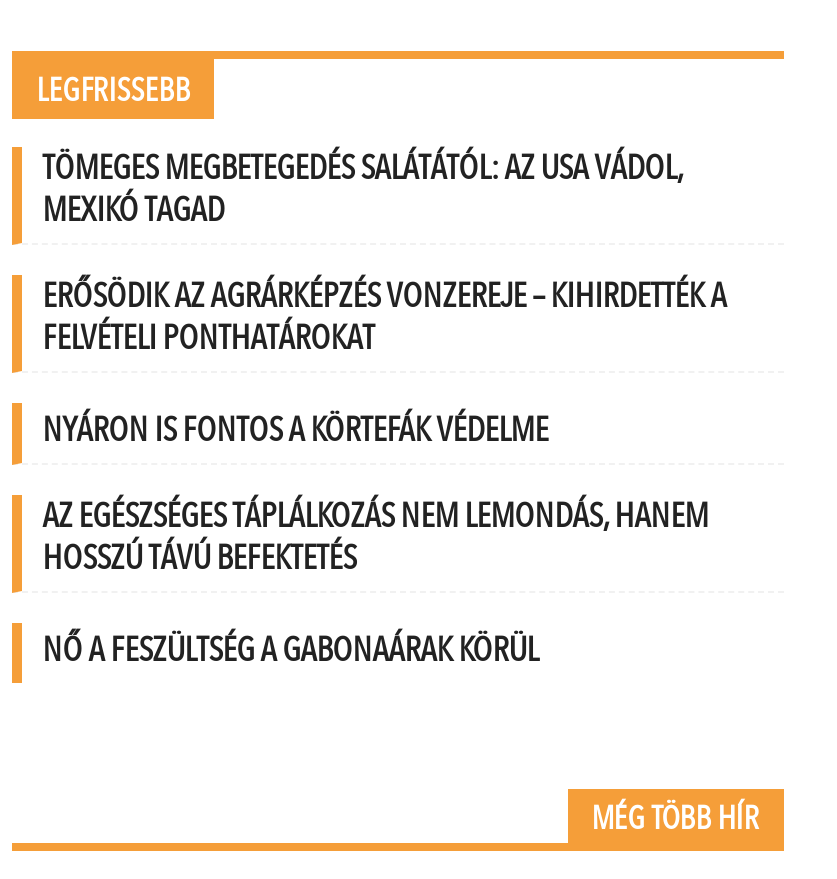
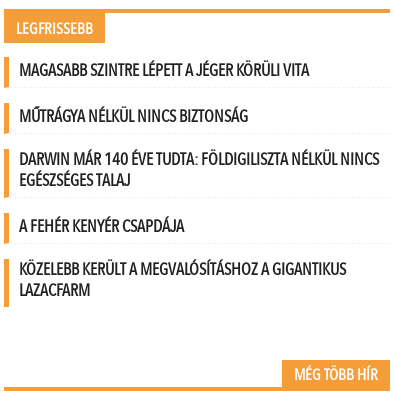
- TÖMEGES MEGBETEGEDÉS SALÁTÁTÓL: AZ USA VÁDOL,
- MEXIKÓ TAGAD
+ MAGASABB SZINTRE LÉPETT A JÉGER KÖRÜLI VITA

- ERŐSÖDIK AZ AGRÁRKÉPZÉS VONZEREJE – KIHIRDETTÉK A
- FELVÉTELI PONTHATÁROKAT
+ MŰTRÁGYA NÉLKÜL NINCS BIZTONSÁG

- NYÁRON IS FONTOS A KÖRTEFÁK VÉDELME
+ DARWIN MÁR 140 ÉVE TUDTA: FÖLDIGILISZTA NÉLKÜL NINCS
+ EGÉSZSÉGES TALAJ

- AZ EGÉSZSÉGES TÁPLÁLKOZÁS NEM LEMONDÁS, HANEM
- HOSSZÚ TÁVÚ BEFEKTETÉS
+ A FEHÉR KENYÉR CSAPDÁJA

- NŐ A FESZÜLTSÉG A GABONAÁRAK KÖRÜL
+ KÖZELEBB KERÜLT A MEGVALÓSÍTÁSHOZ A GIGANTIKUS
+ LAZACFARM
